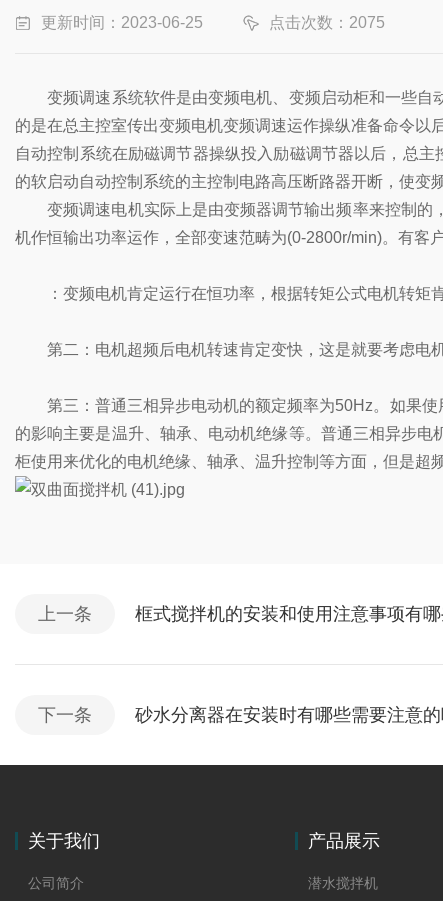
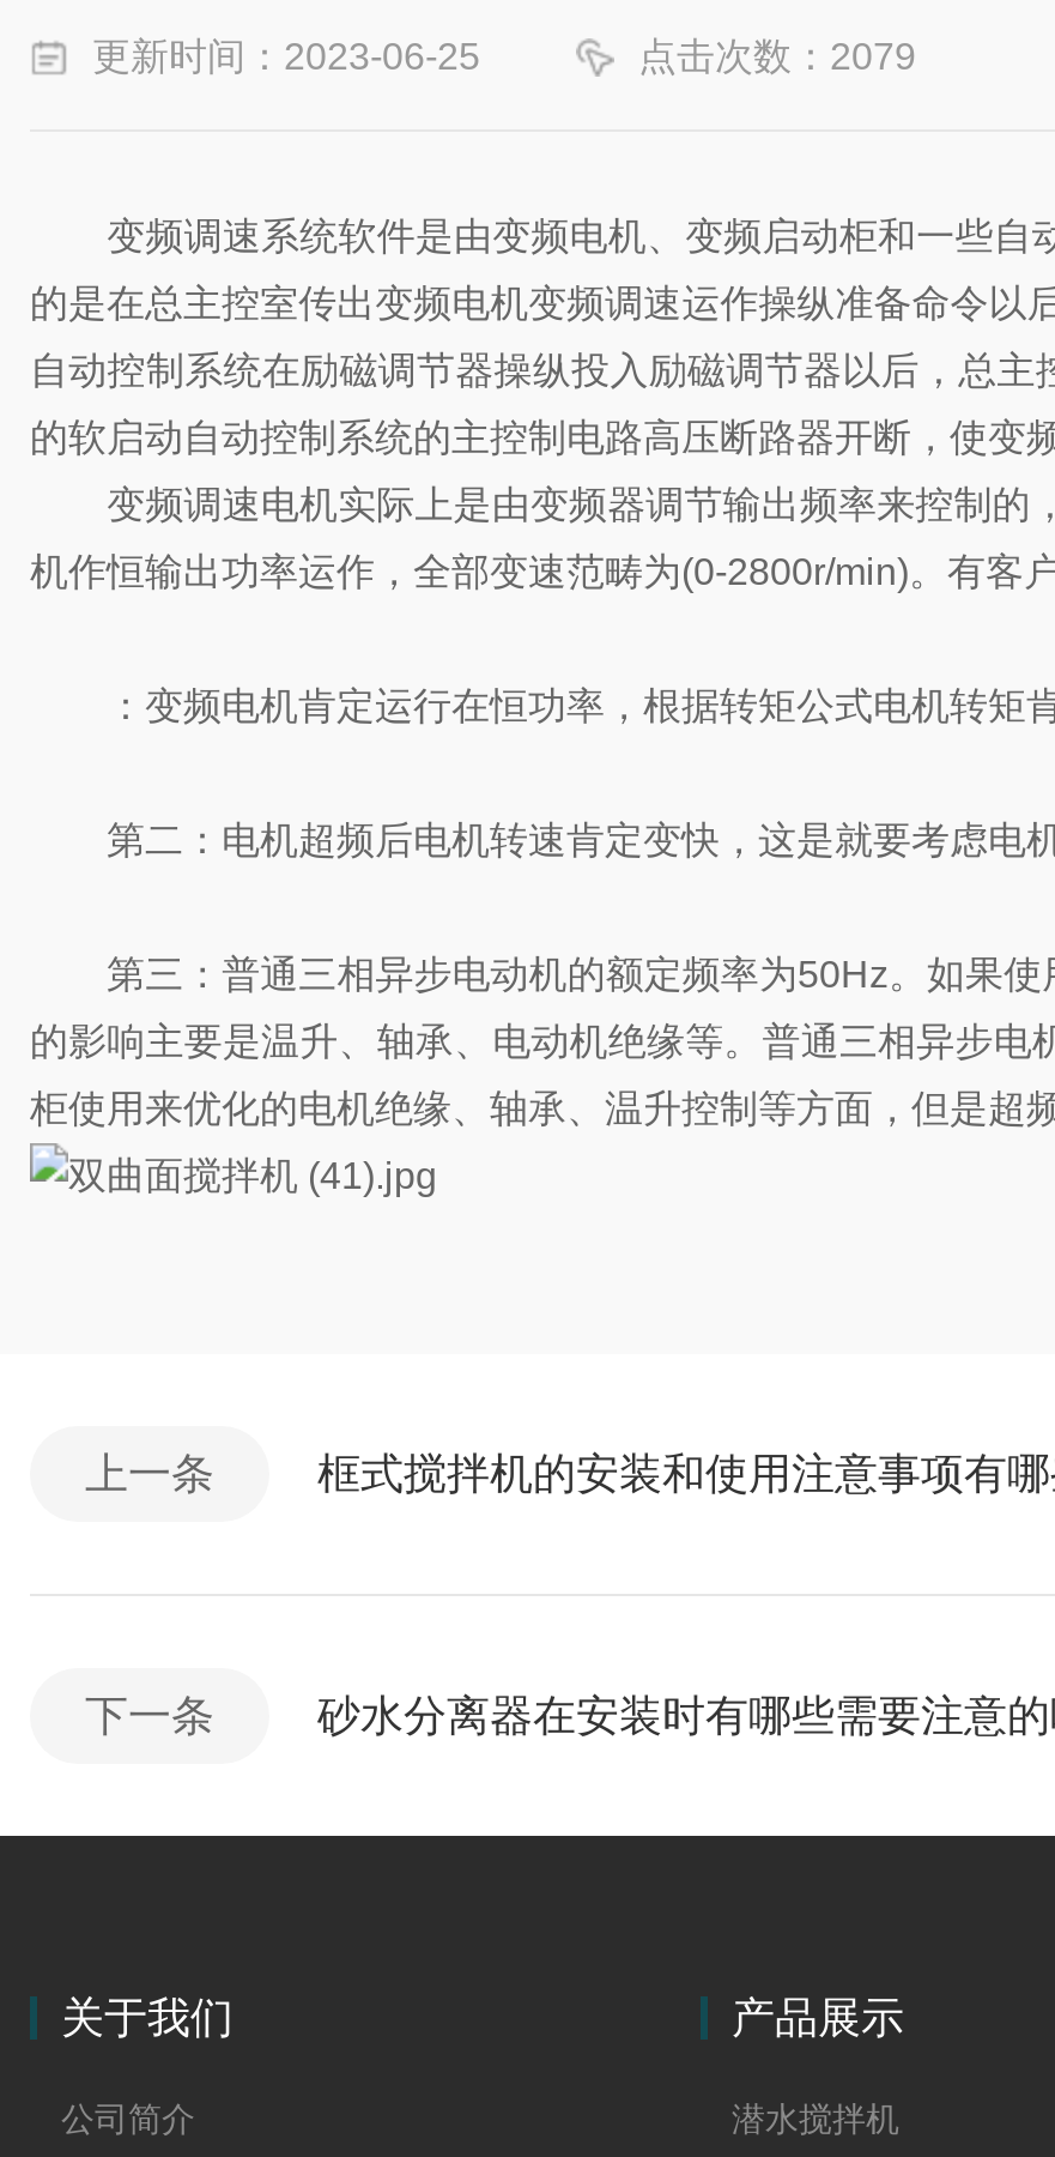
- 点击次数：2075
+ 点击次数：2079
